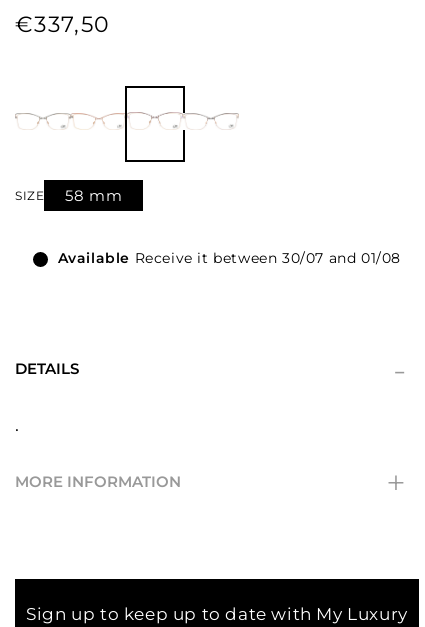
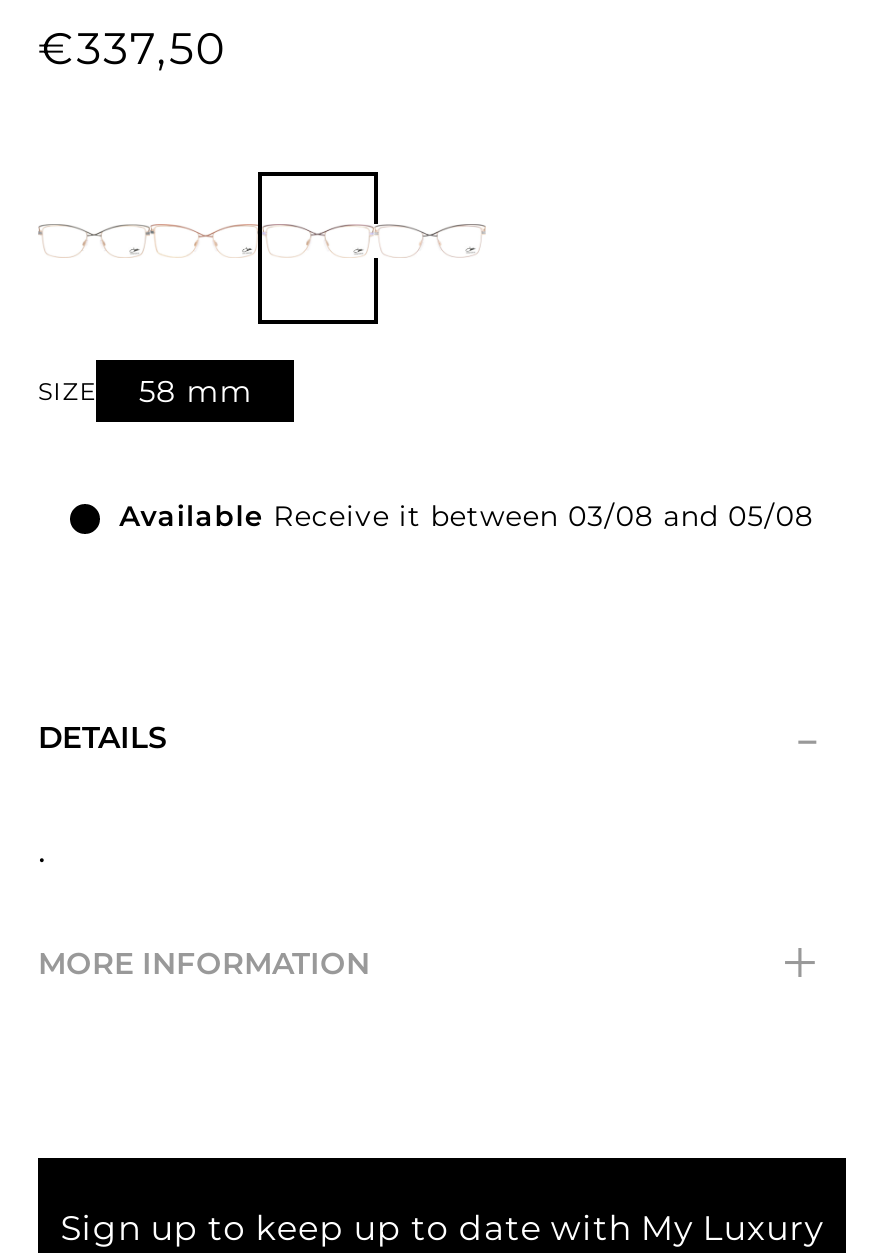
- Available Receive it between 30/07 and 01/08
+ Available Receive it between 03/08 and 05/08
